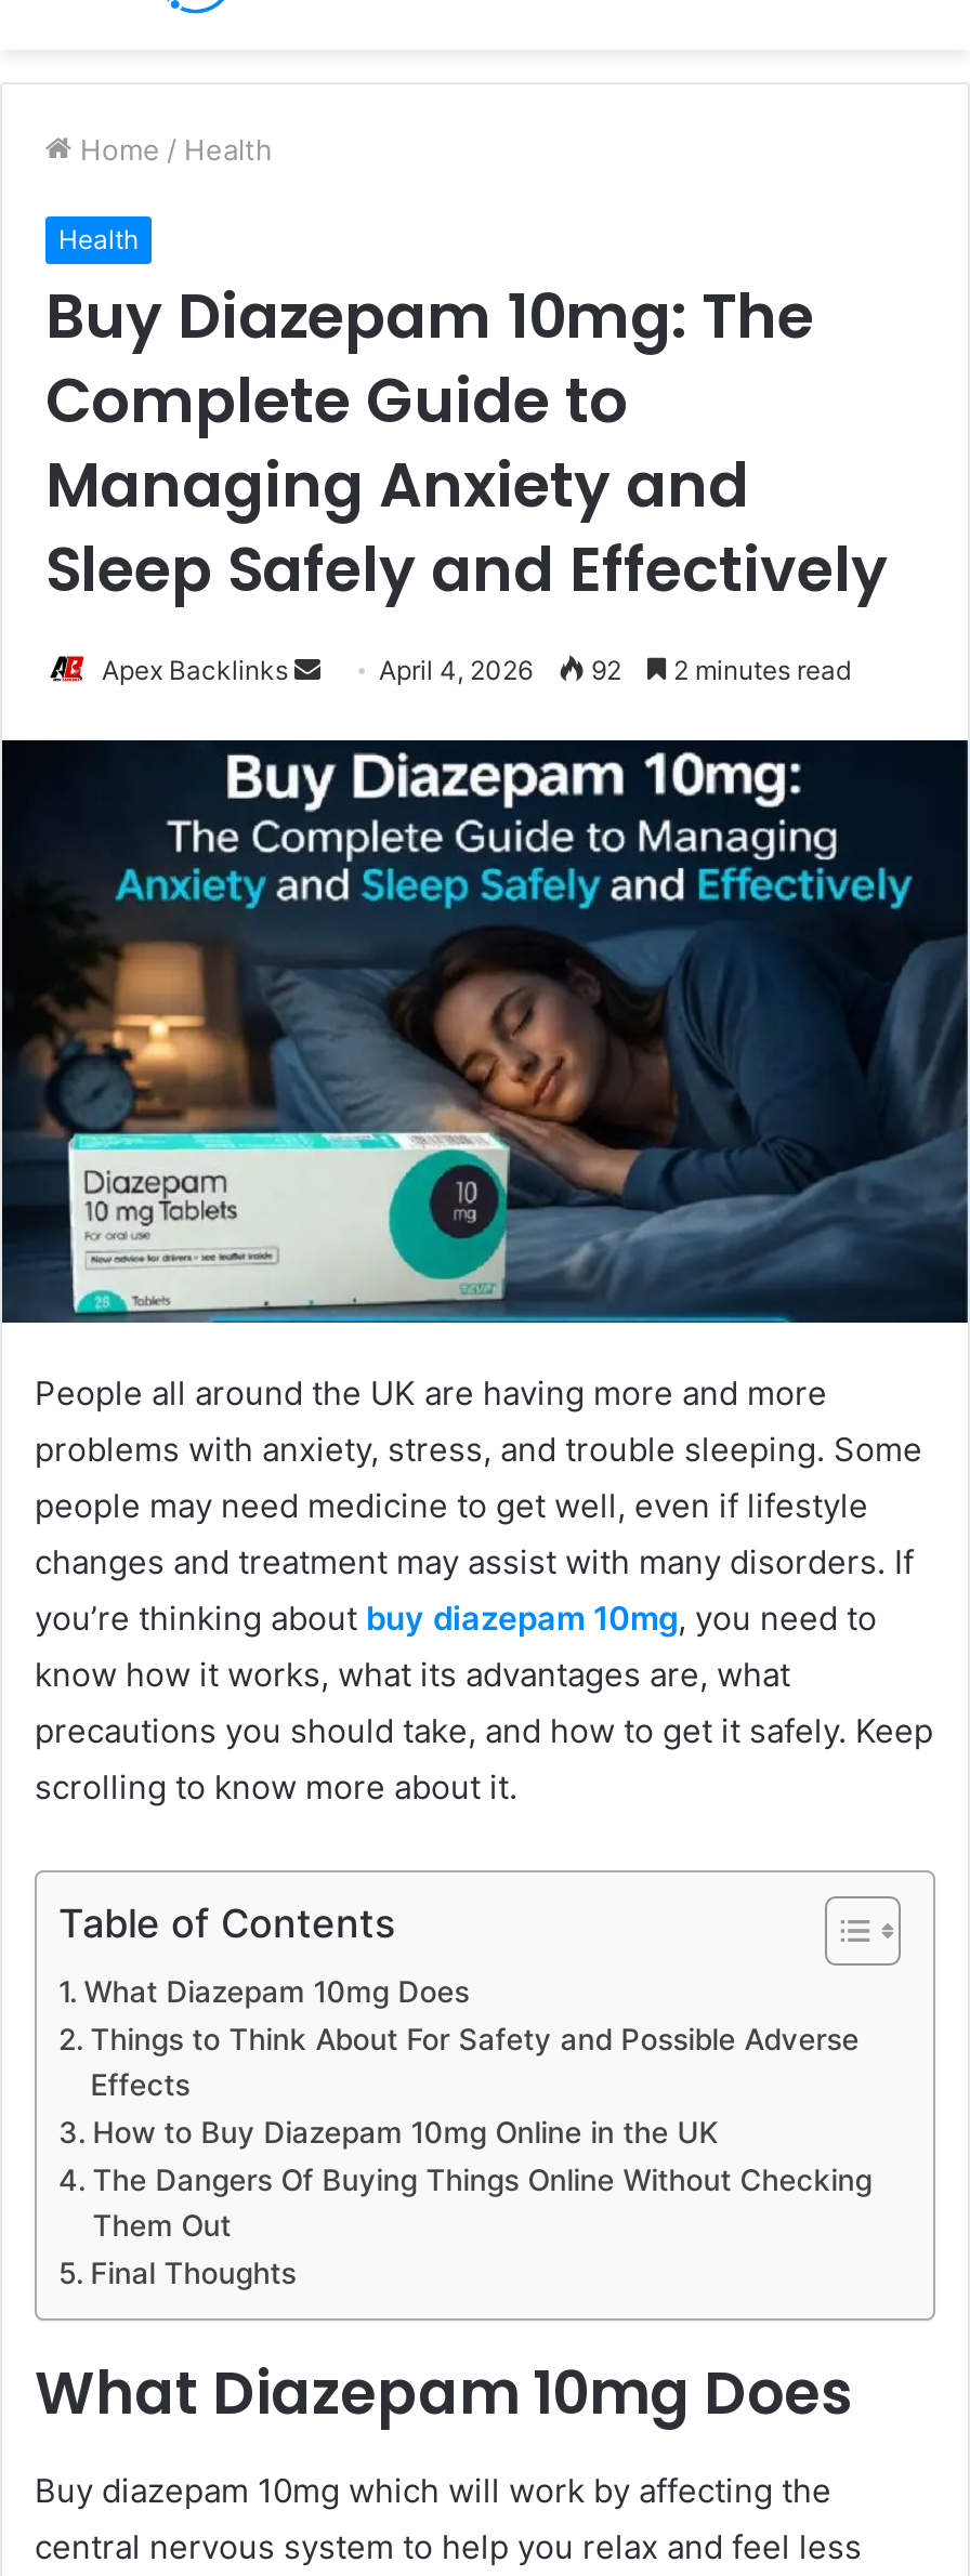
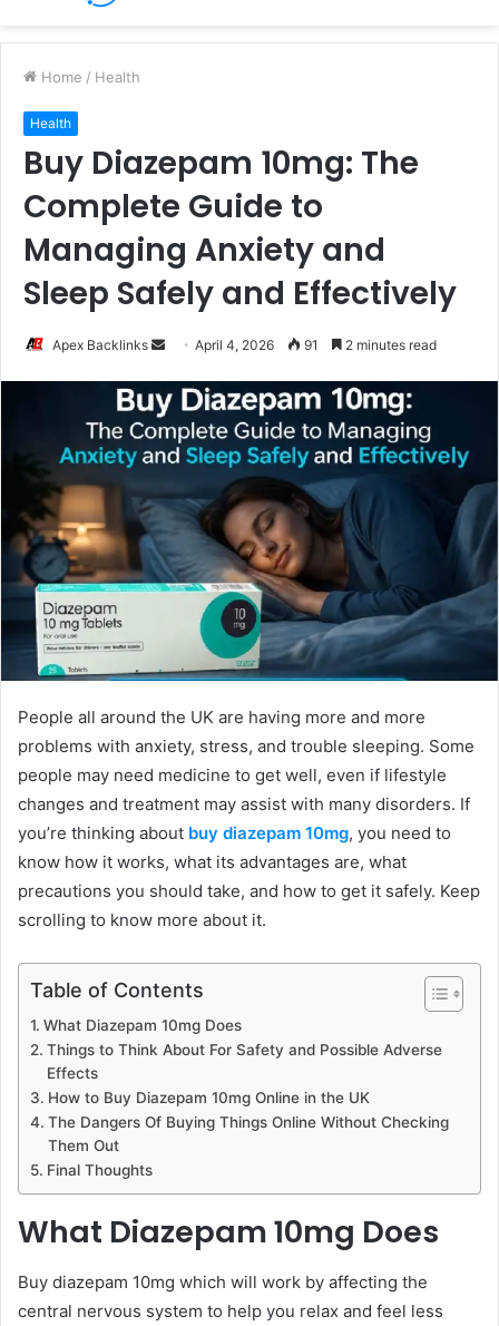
- 92
+ 91
